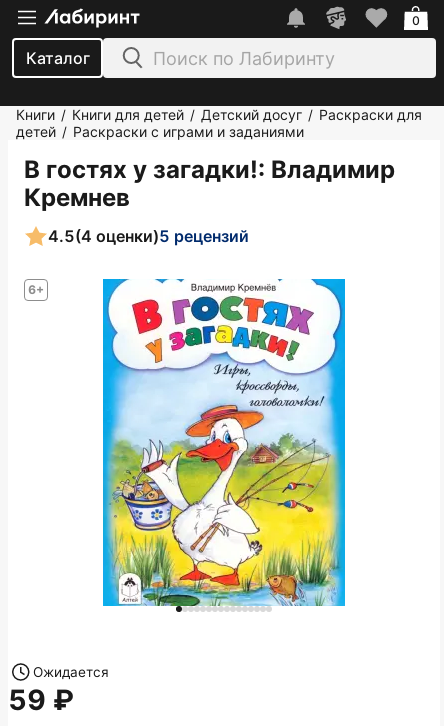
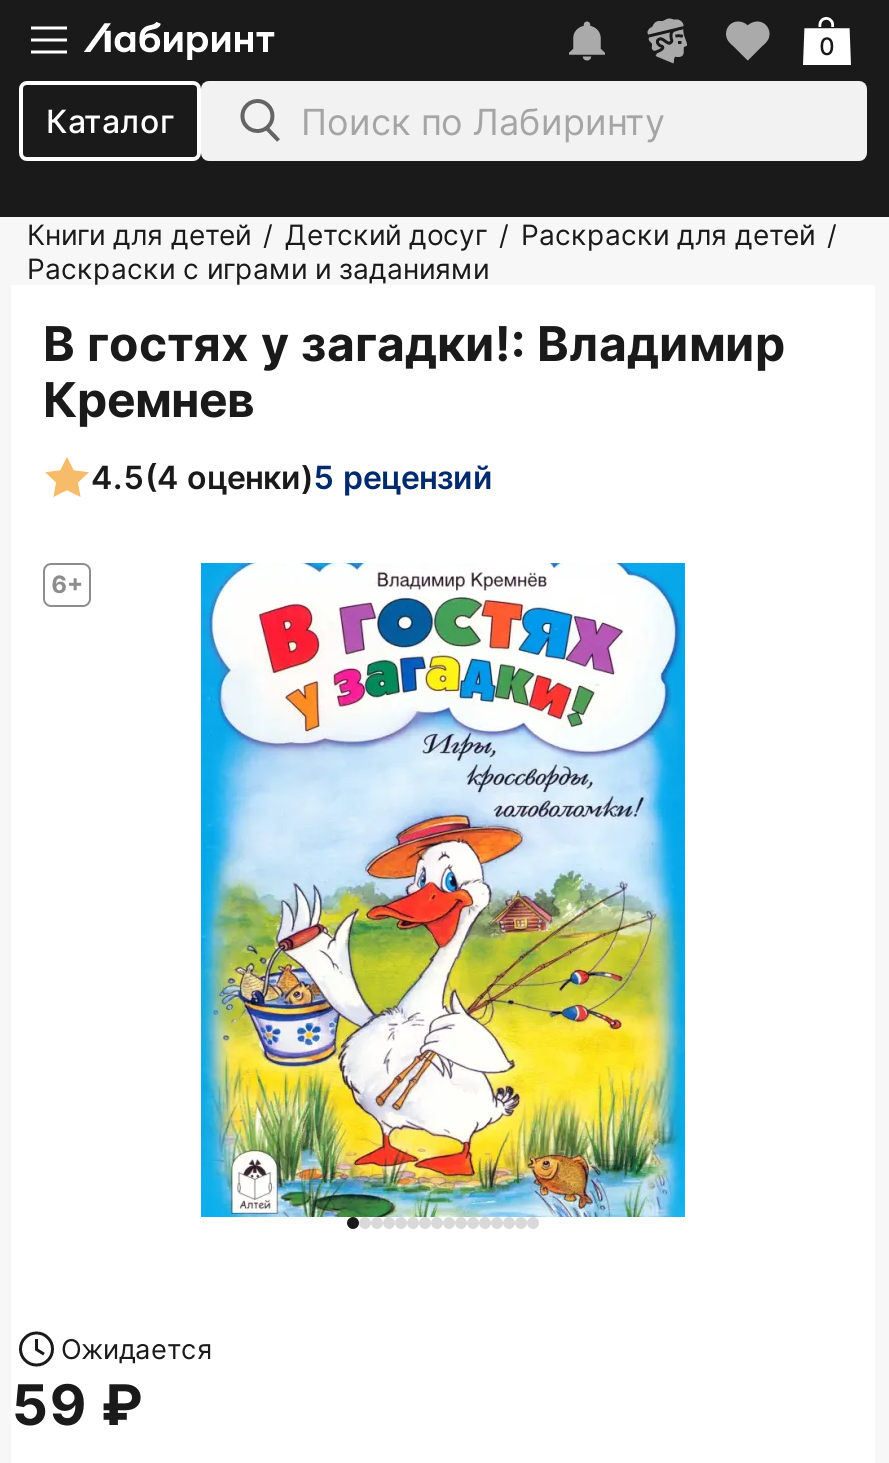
- Книги / Книги для детей / Детский досуг / Раскраски для
- детей / Раскраски с играми и заданиями
+ Книги для детей / Детский досуг / Раскраски для детей /
+ Раскраски с играми и заданиями
